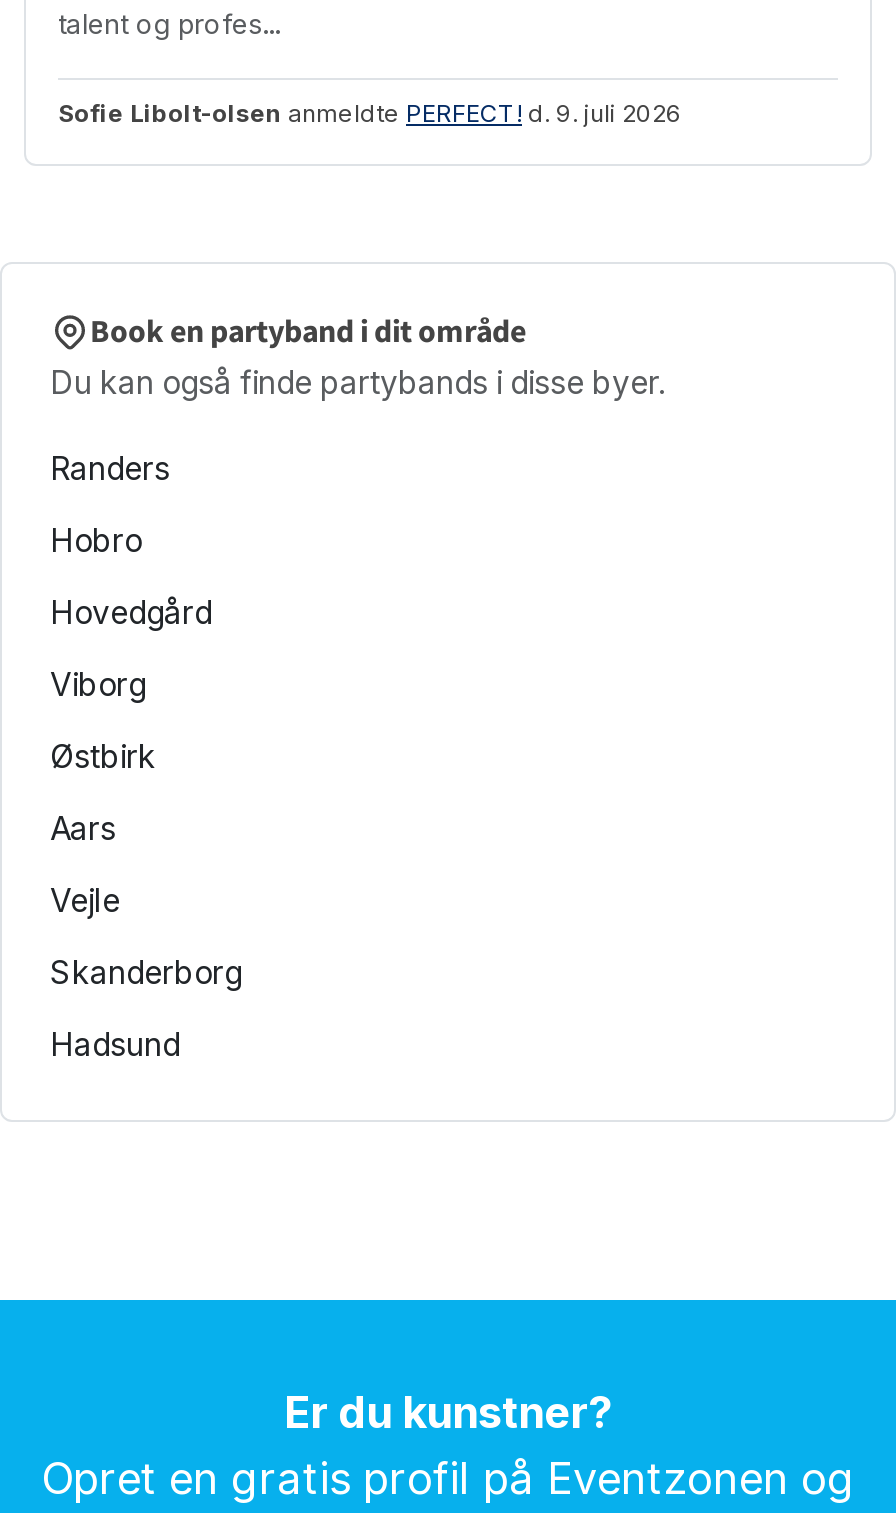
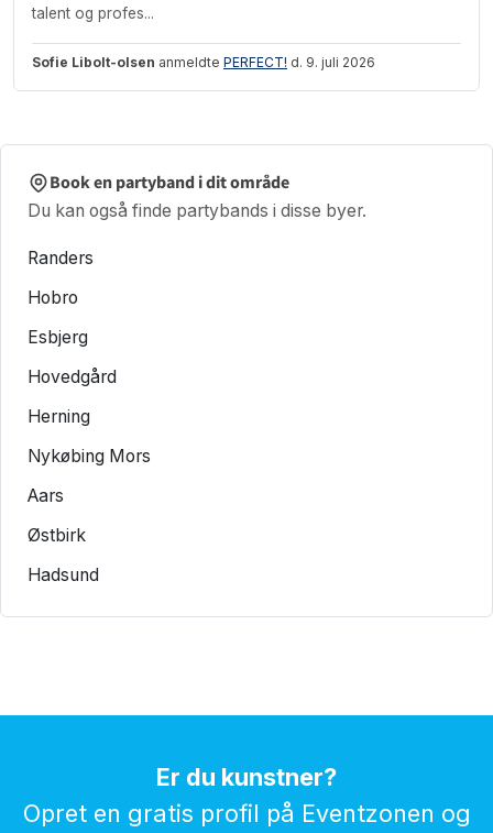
+ Esbjerg

moved down: Hovedgård

+ Nykøbing Mors

- Viborg
+ Herning

moved down: Østbirk

moved down: Aars

- Vejle
- Skanderborg
